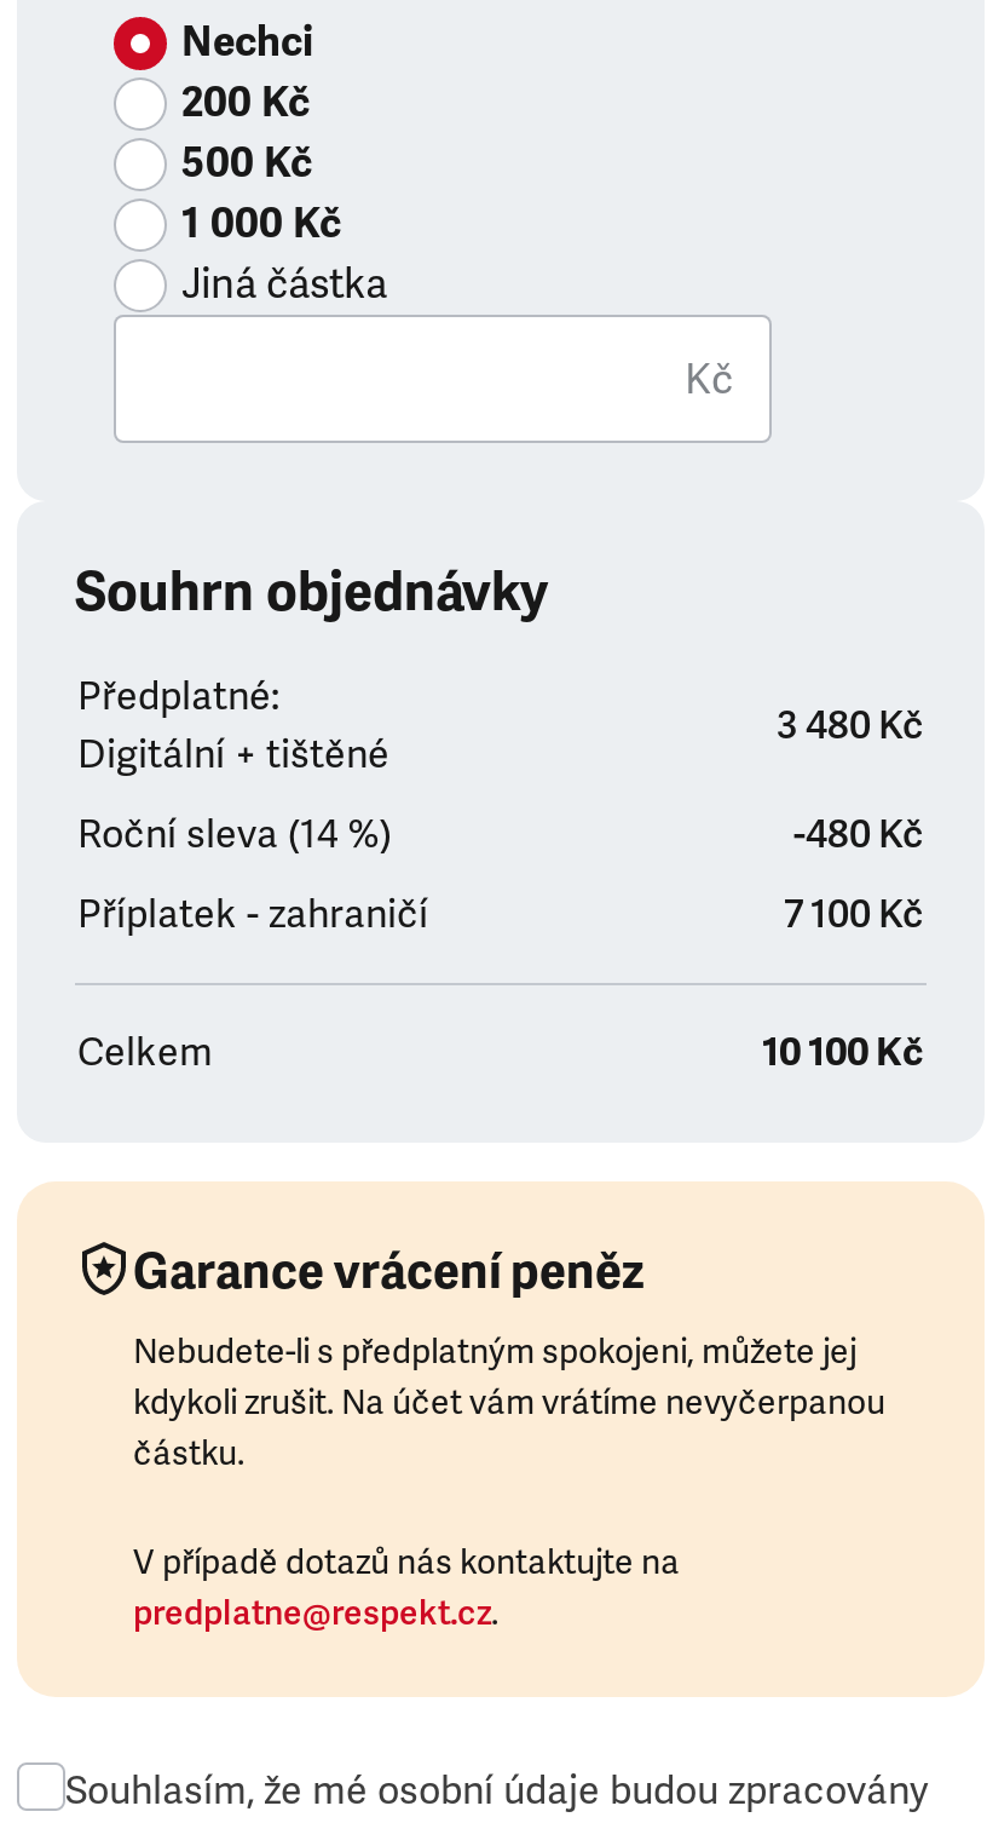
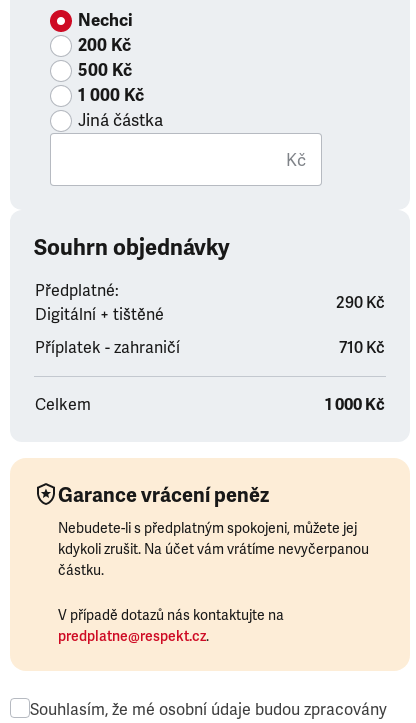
- 3 480 Kč
- Roční sleva (14 %)
- -480 Kč
+ 290 Kč

- 7 100 Kč
+ 710 Kč

- 10 100 Kč
+ 1 000 Kč
